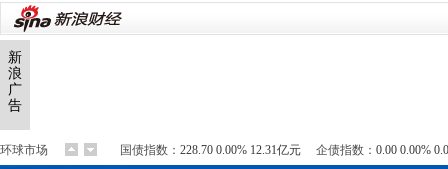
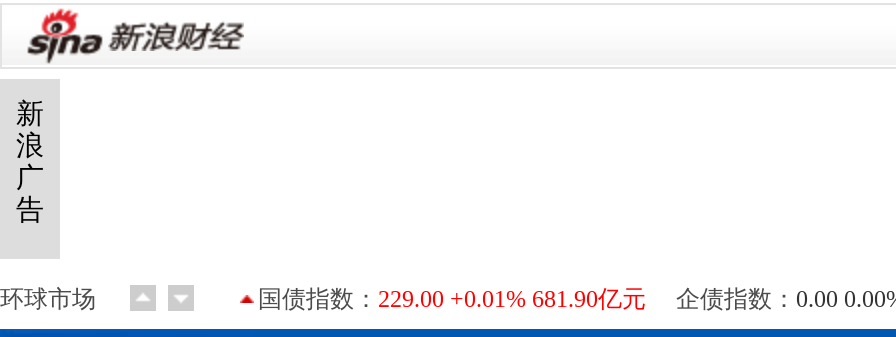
- 国债指数：228.70 0.00% 12.31亿元
+ 国债指数：229.00 +0.01% 681.90亿元
